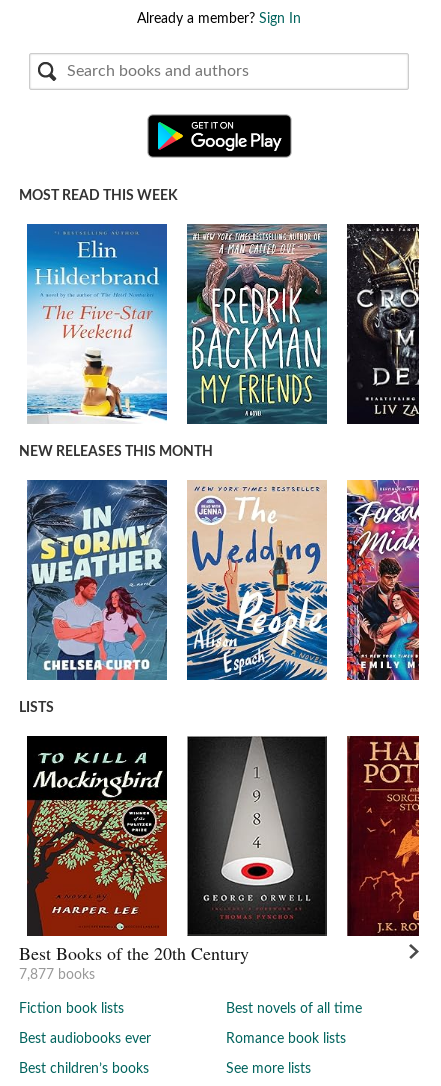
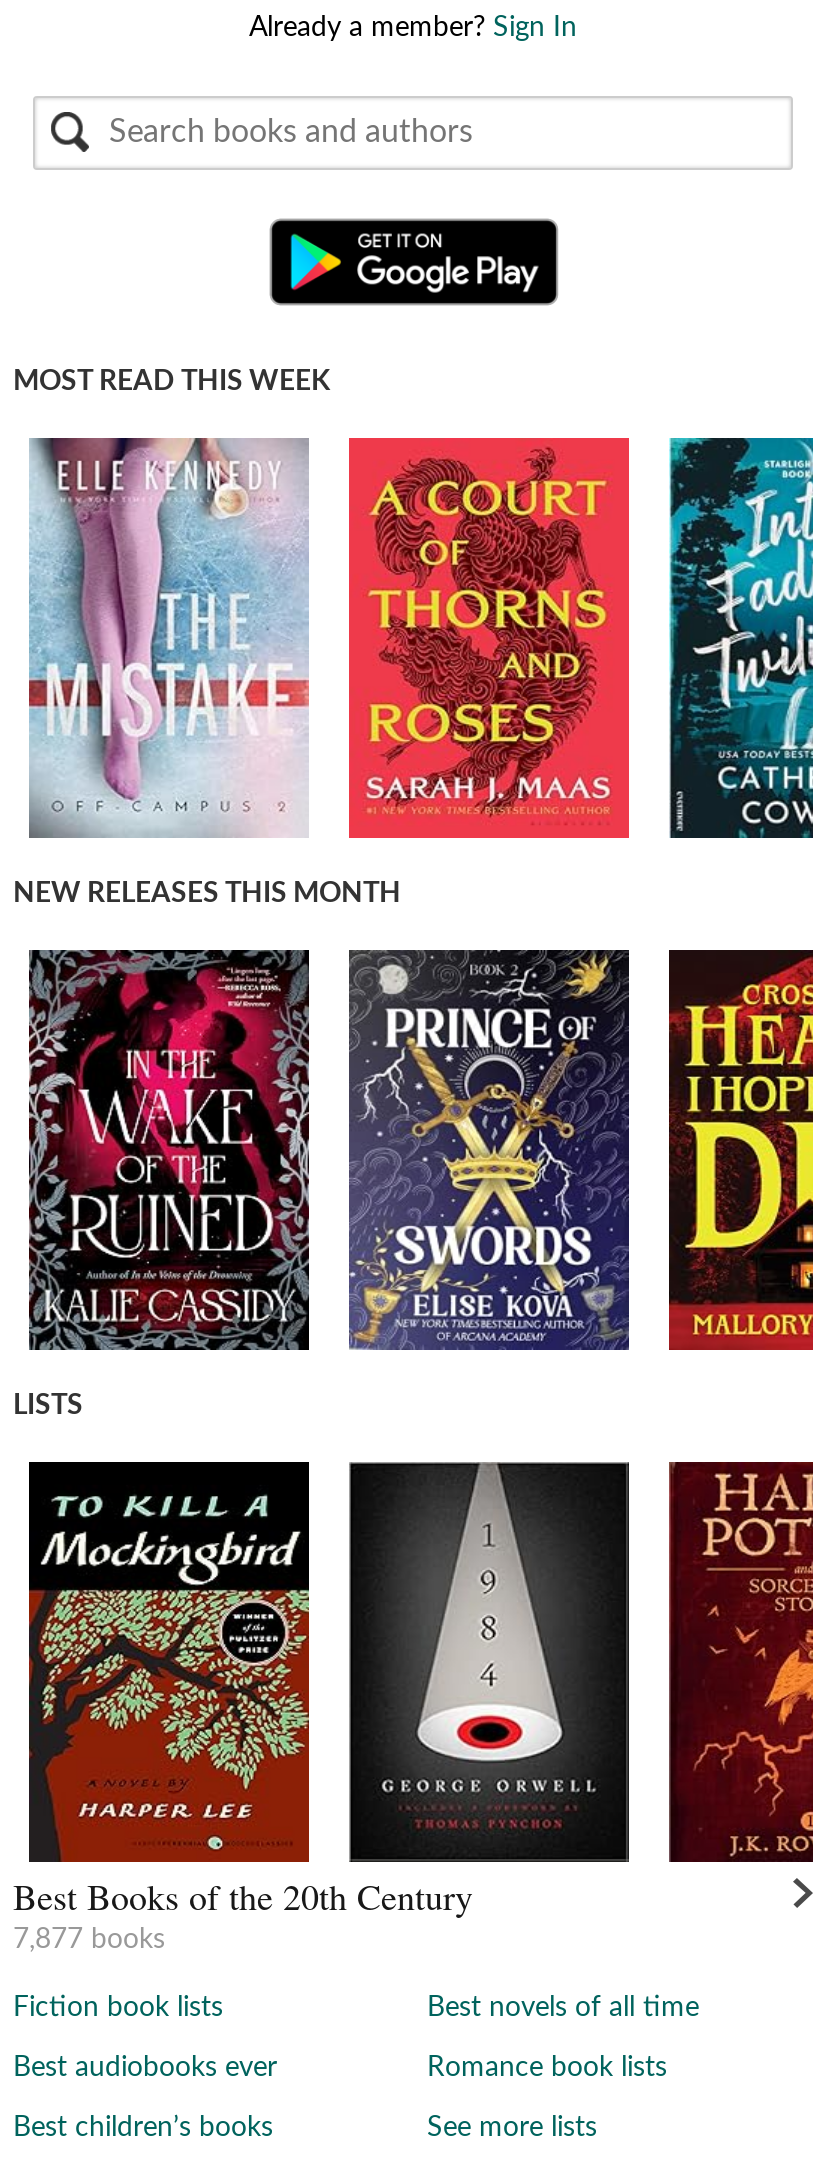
- [image]
+ [image]

- [image]
+ [image]

- [image]
+ [image]

- [image]
+ [image]

- [image]
+ [image]

- [image]
+ [image]
